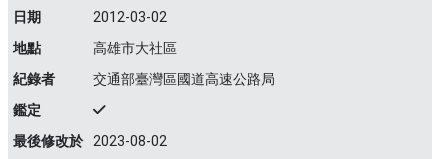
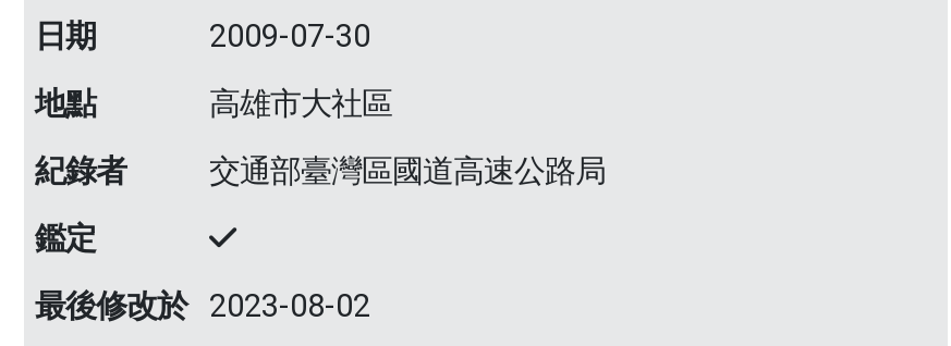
- 2012-03-02
+ 2009-07-30
